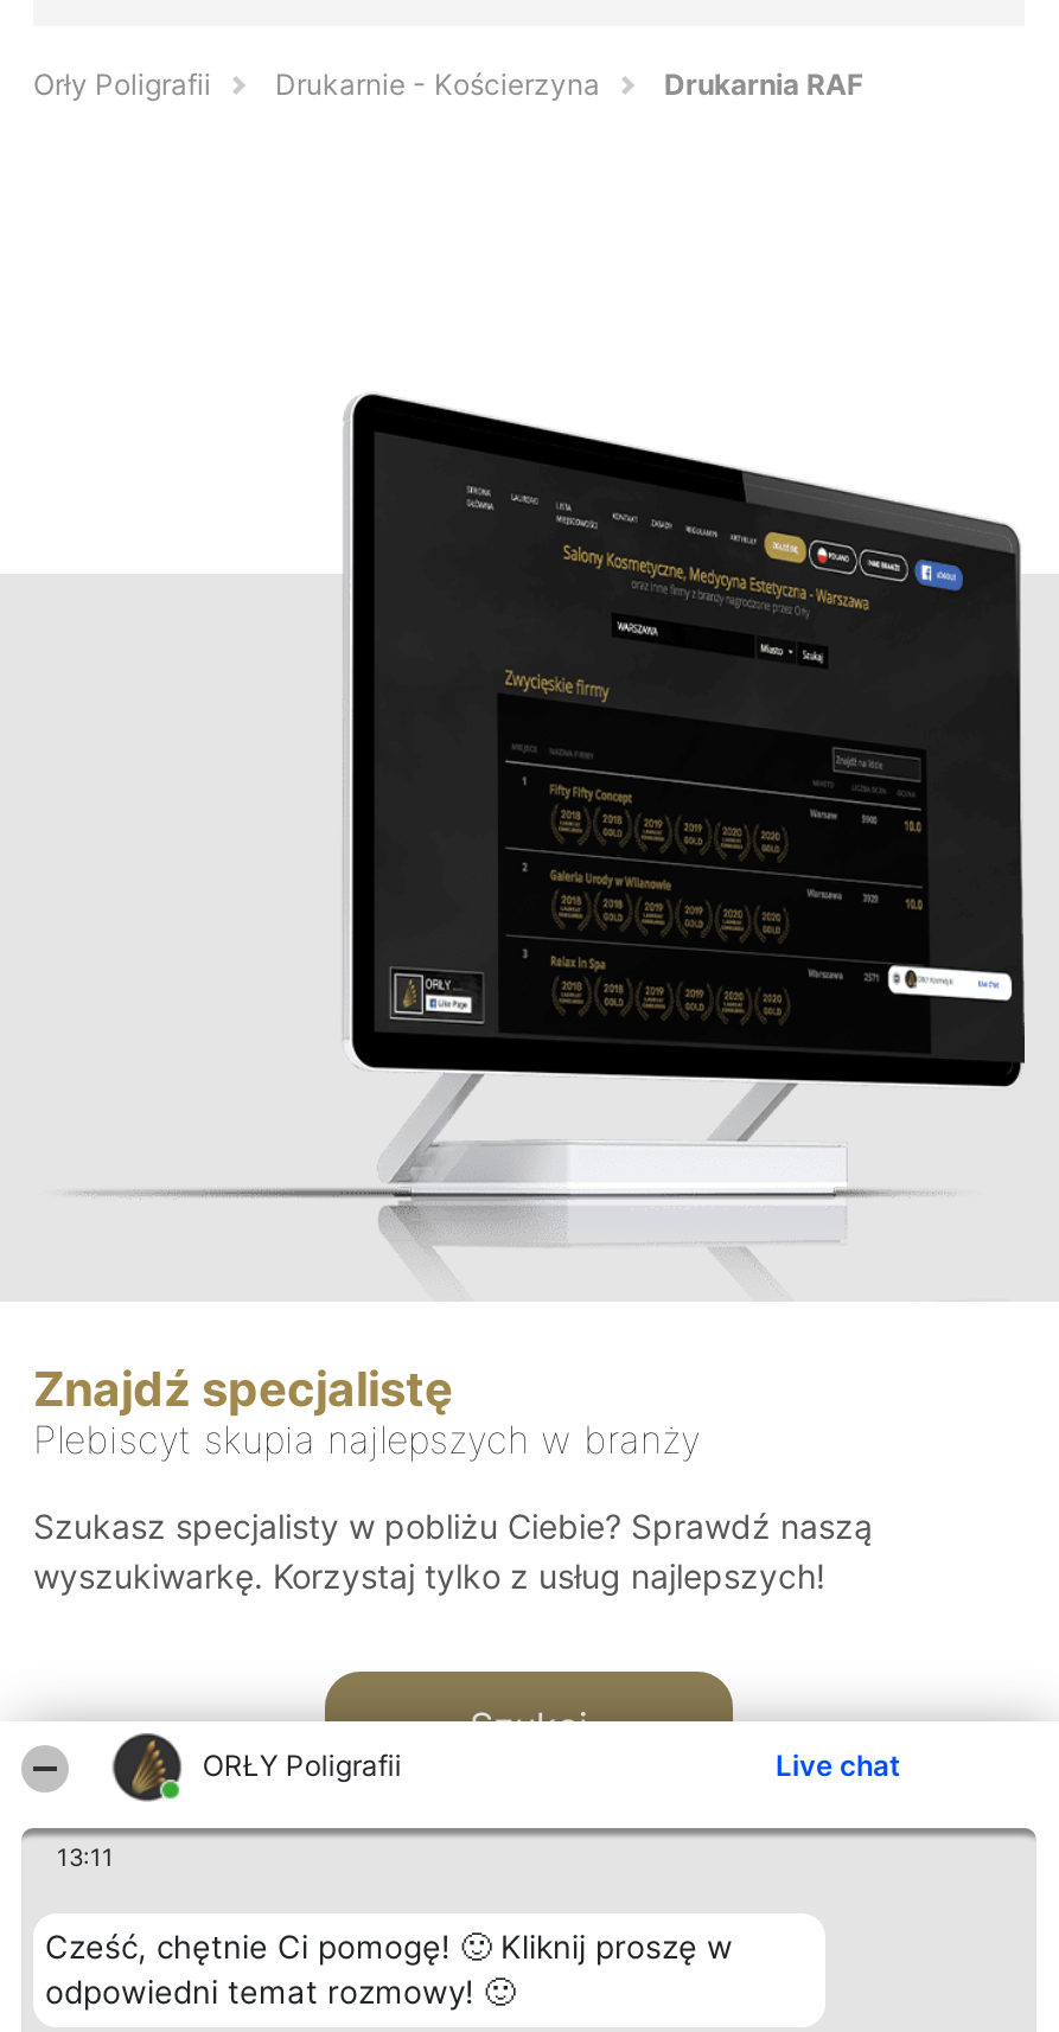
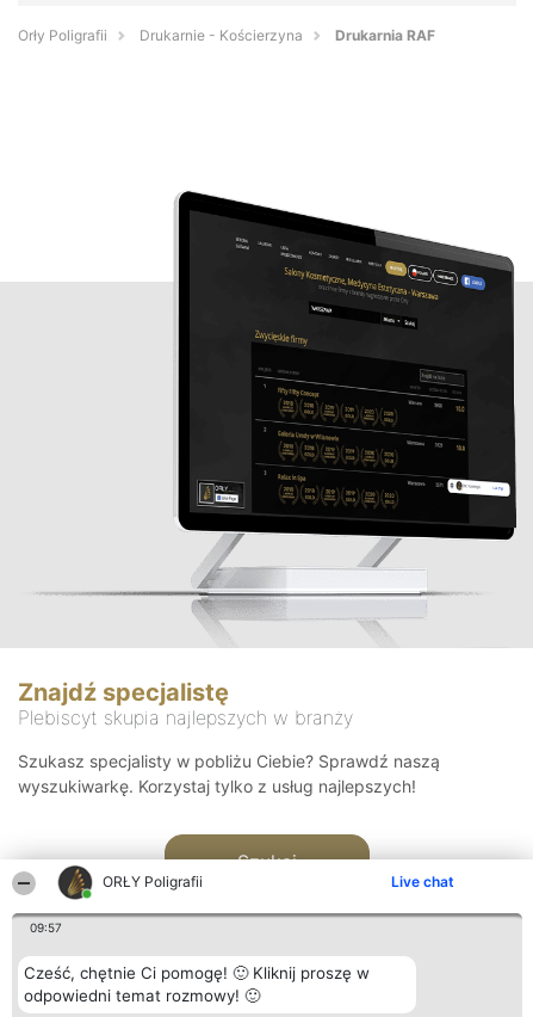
- 13:11
+ 09:57
